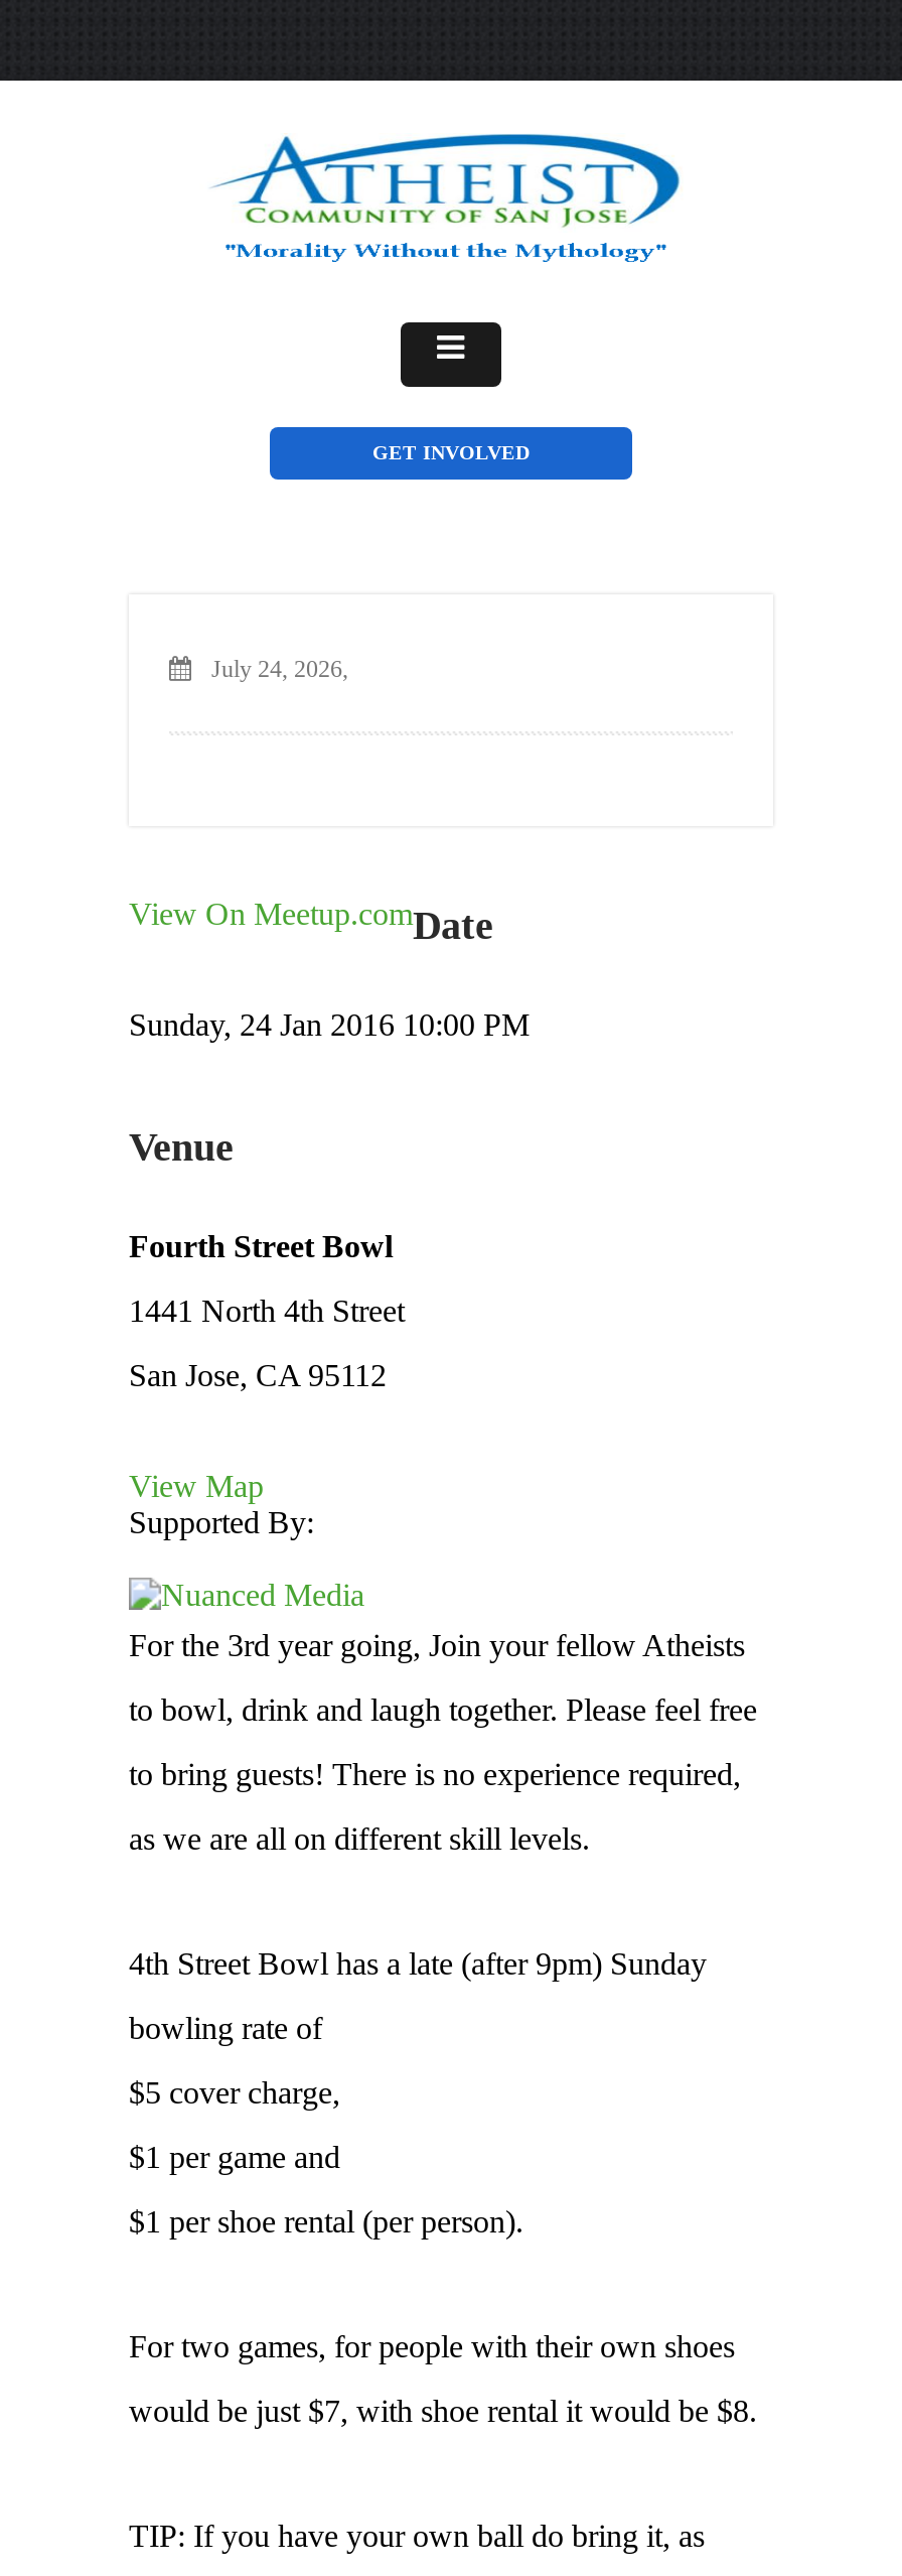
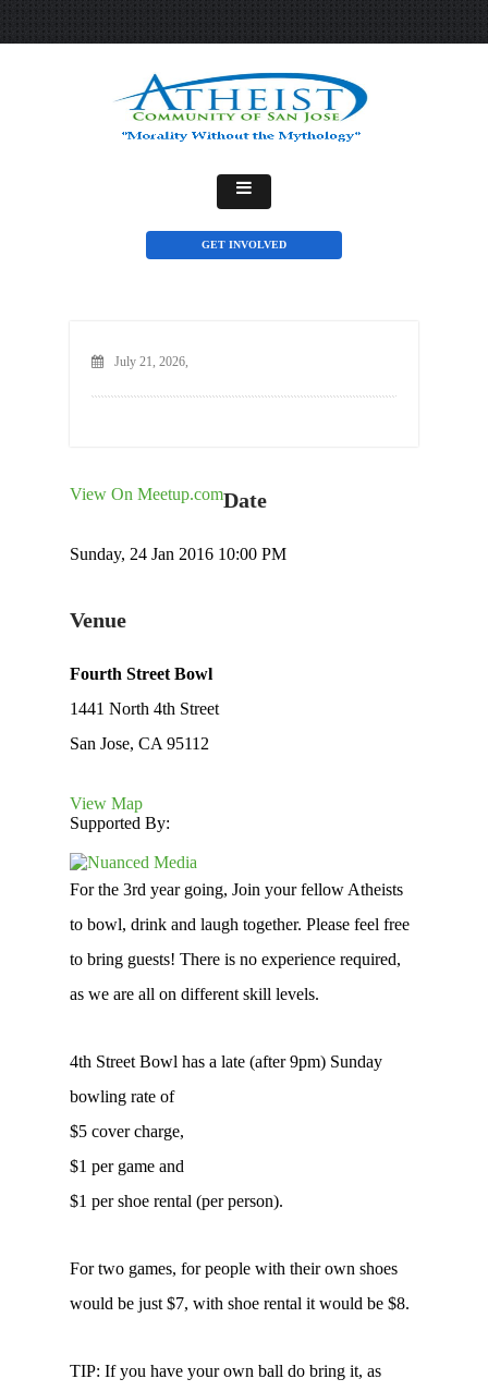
- July 24, 2026,
+ July 21, 2026,
